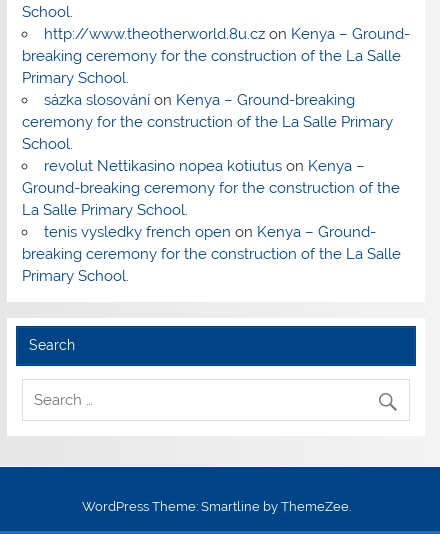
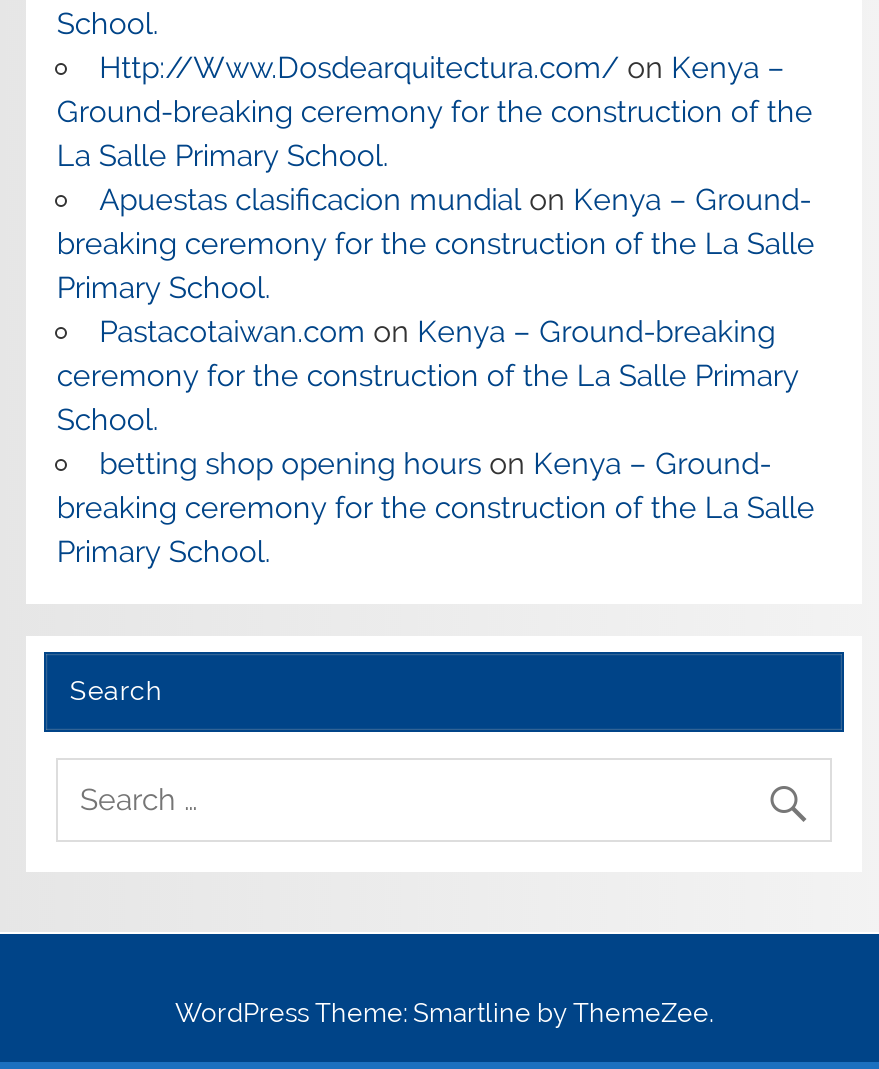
- http://www.theotherworld.8u.cz on Kenya – Ground-
+ Http://Www.Dosdearquitectura.com/ on Kenya –
+ Apuestas clasificacion mundial on Kenya – Ground-

moved down: breaking ceremony for the construction of the La Salle | Primary School.

- sázka slosování on Kenya – Ground-breaking
+ Pastacotaiwan.com on Kenya – Ground-breaking

moved down: ceremony for the construction of the La Salle Primary | School.

- revolut Nettikasino nopea kotiutus on Kenya –
- tenis vysledky french open on Kenya – Ground-
+ betting shop opening hours on Kenya – Ground-

moved up: Ground-breaking ceremony for the construction of the | La Salle Primary School.
